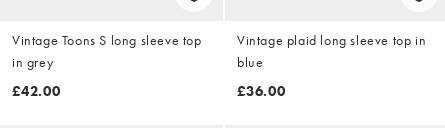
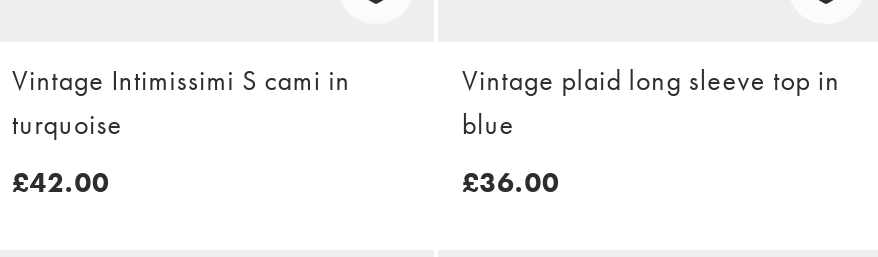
- Vintage Toons S long sleeve top
- in grey
+ Vintage Intimissimi S cami in
+ turquoise
